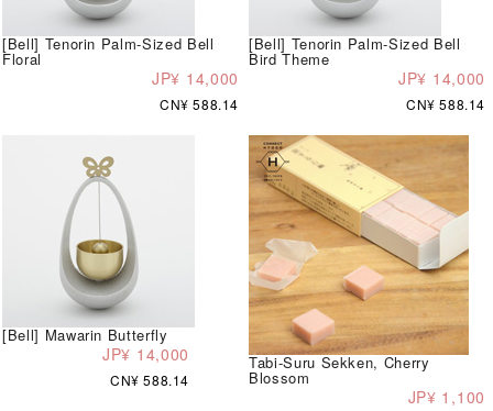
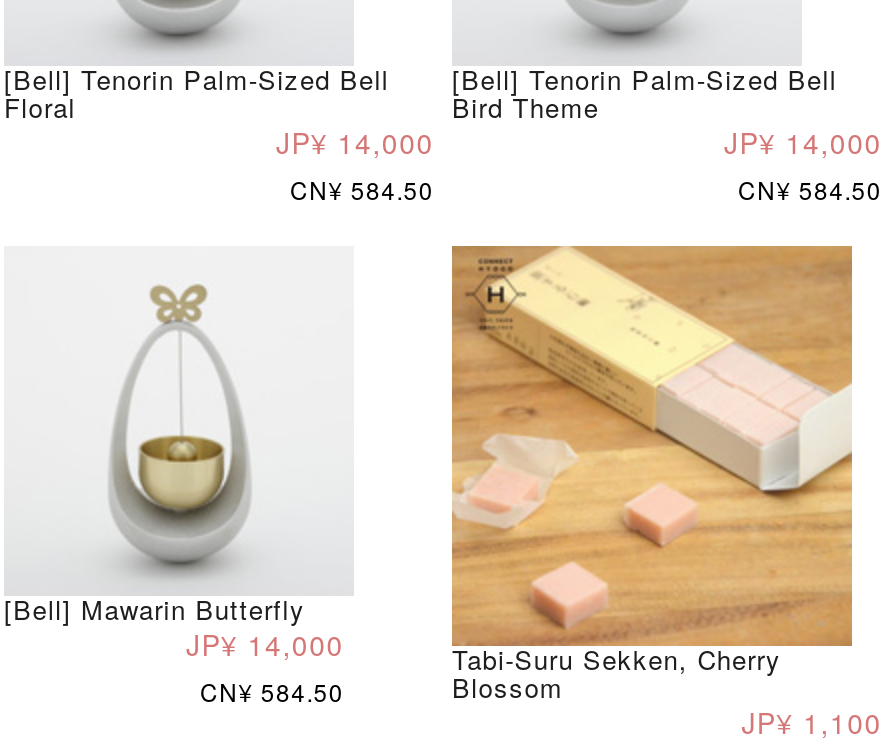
- CN¥ 588.14
+ CN¥ 584.50

- CN¥ 588.14
+ CN¥ 584.50

- CN¥ 588.14
+ CN¥ 584.50
